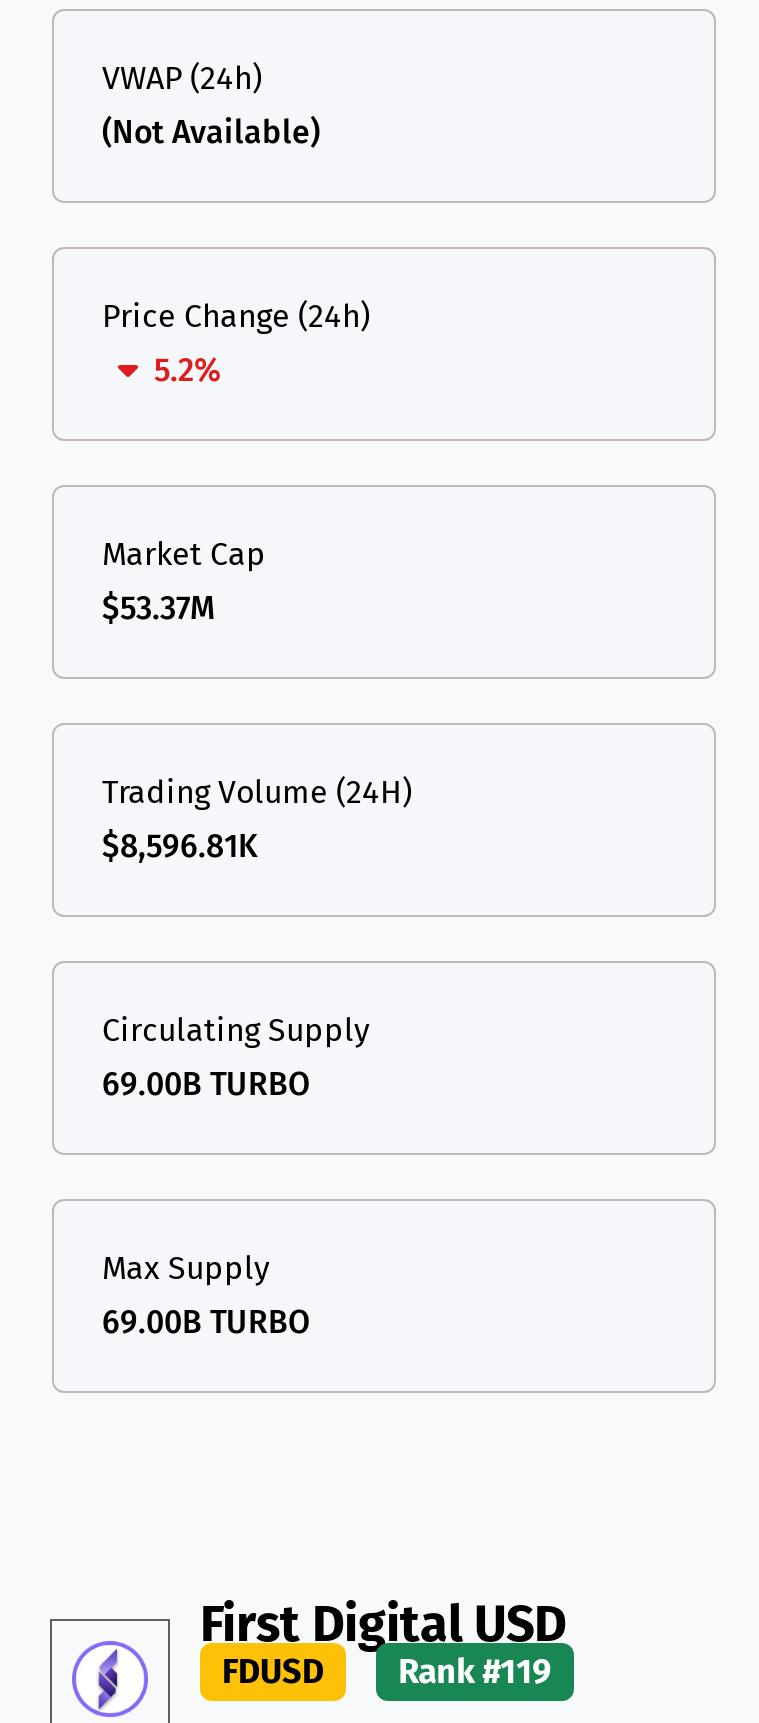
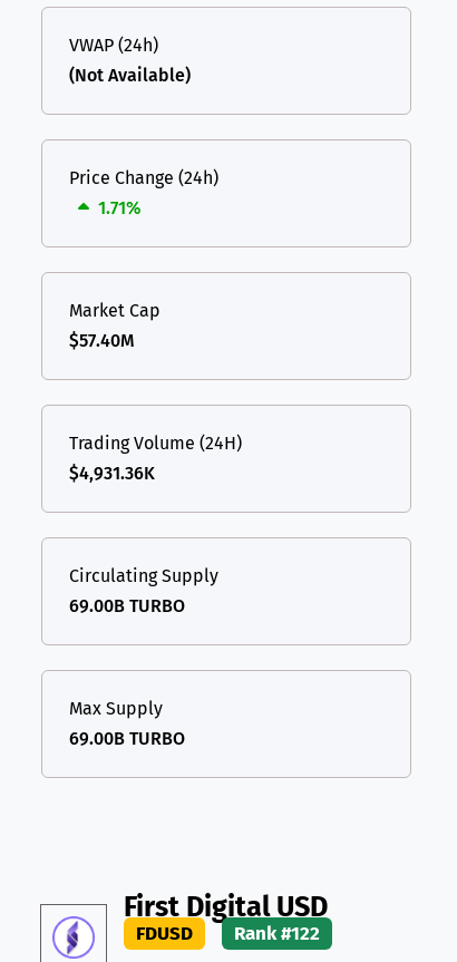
- 5.2%
+ 1.71%

- $53.37M
+ $57.40M

- $8,596.81K
+ $4,931.36K

- FDUSD Rank #119
+ FDUSD Rank #122
